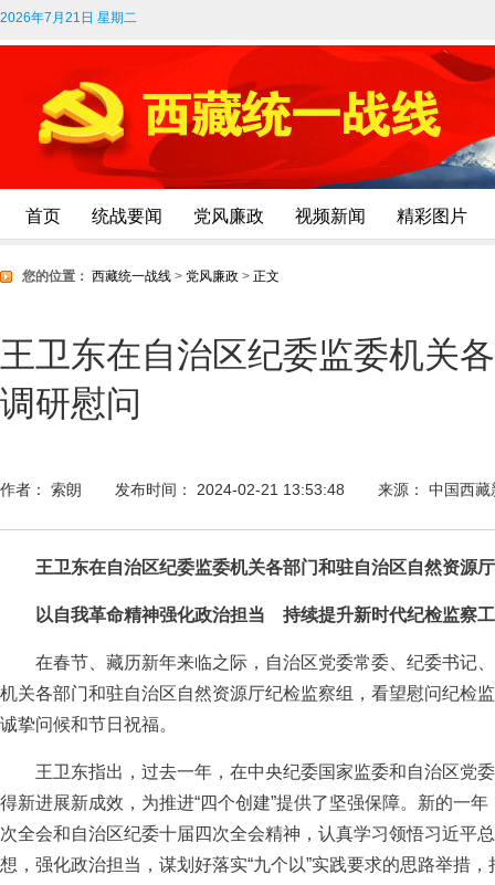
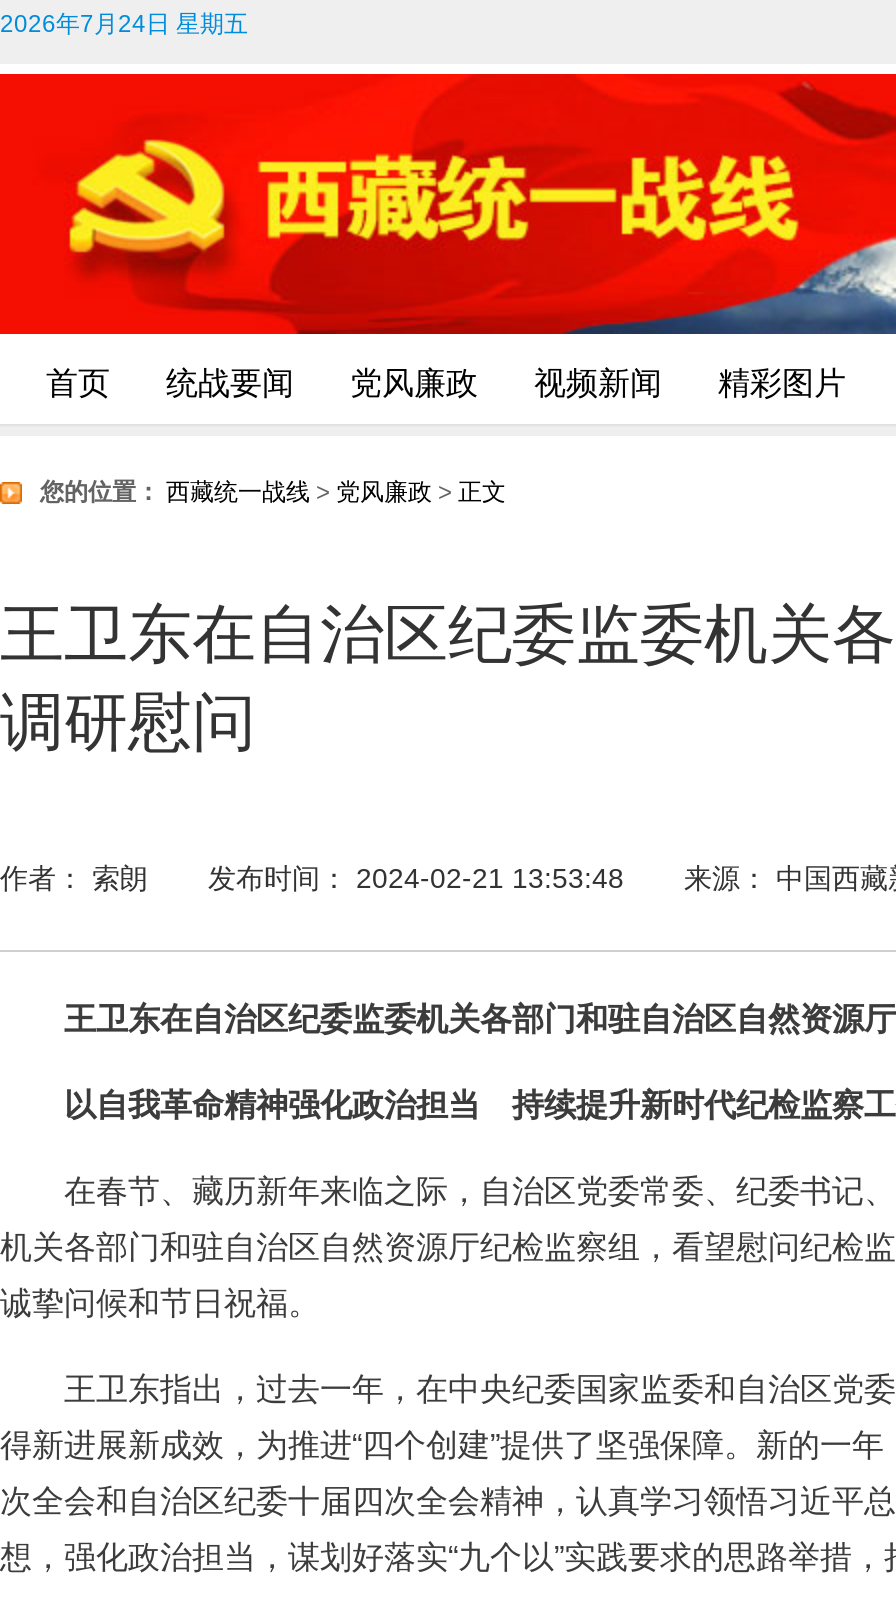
- 2026年7月21日 星期二
+ 2026年7月24日 星期五
